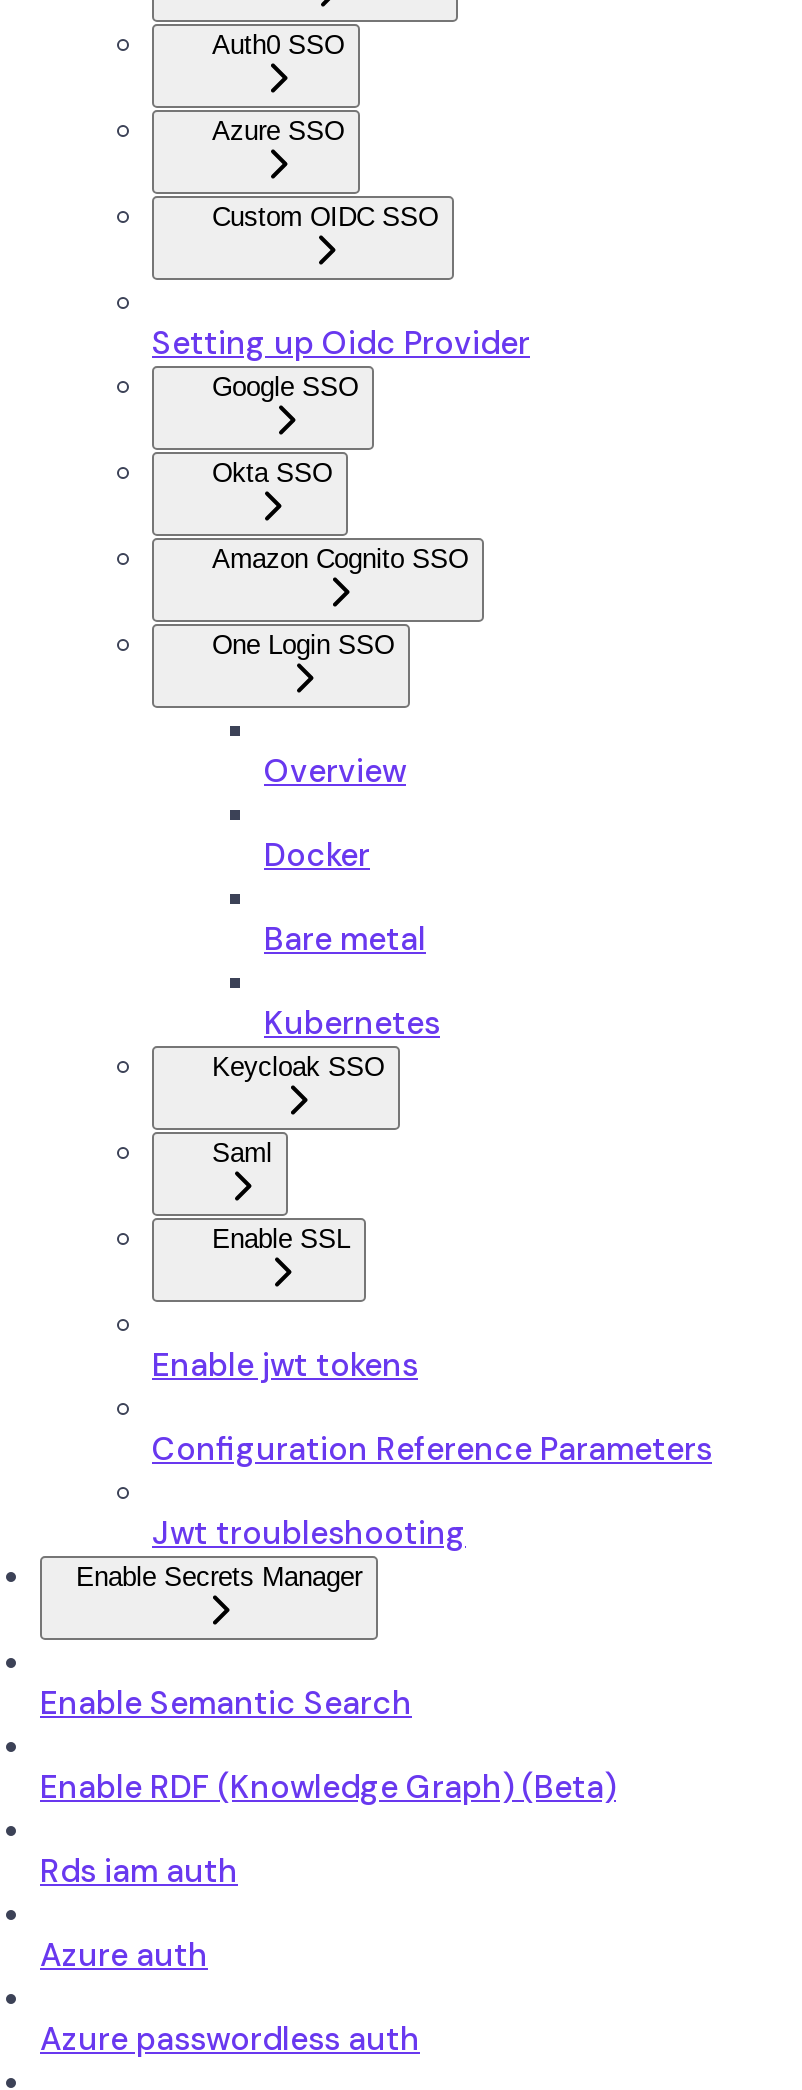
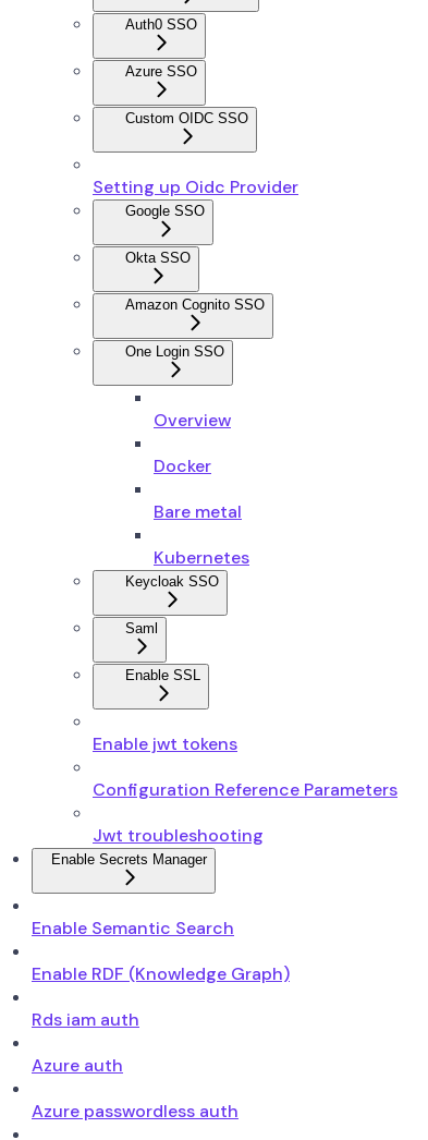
- Enable RDF (Knowledge Graph) (Beta)
+ Enable RDF (Knowledge Graph)
